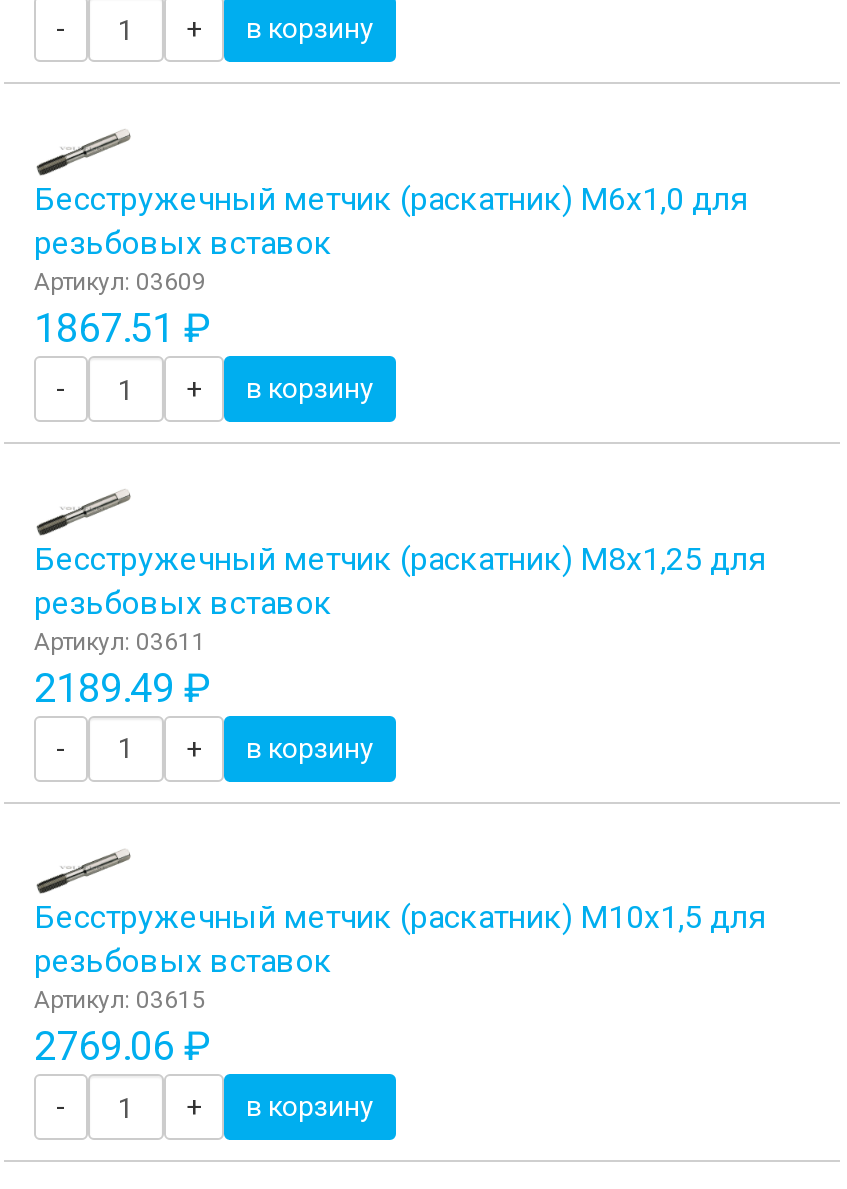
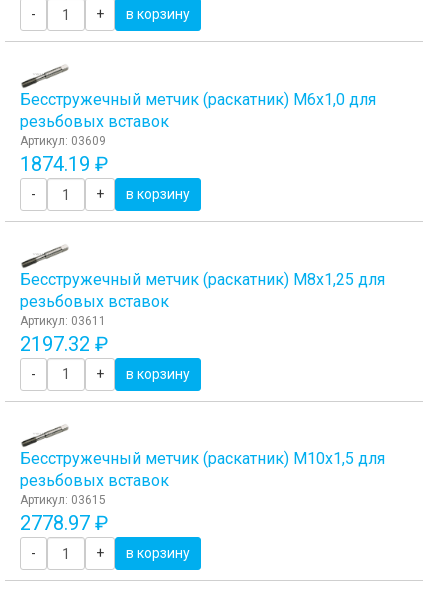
- 1867.51 ₽
+ 1874.19 ₽

- 2189.49 ₽
+ 2197.32 ₽

- 2769.06 ₽
+ 2778.97 ₽
